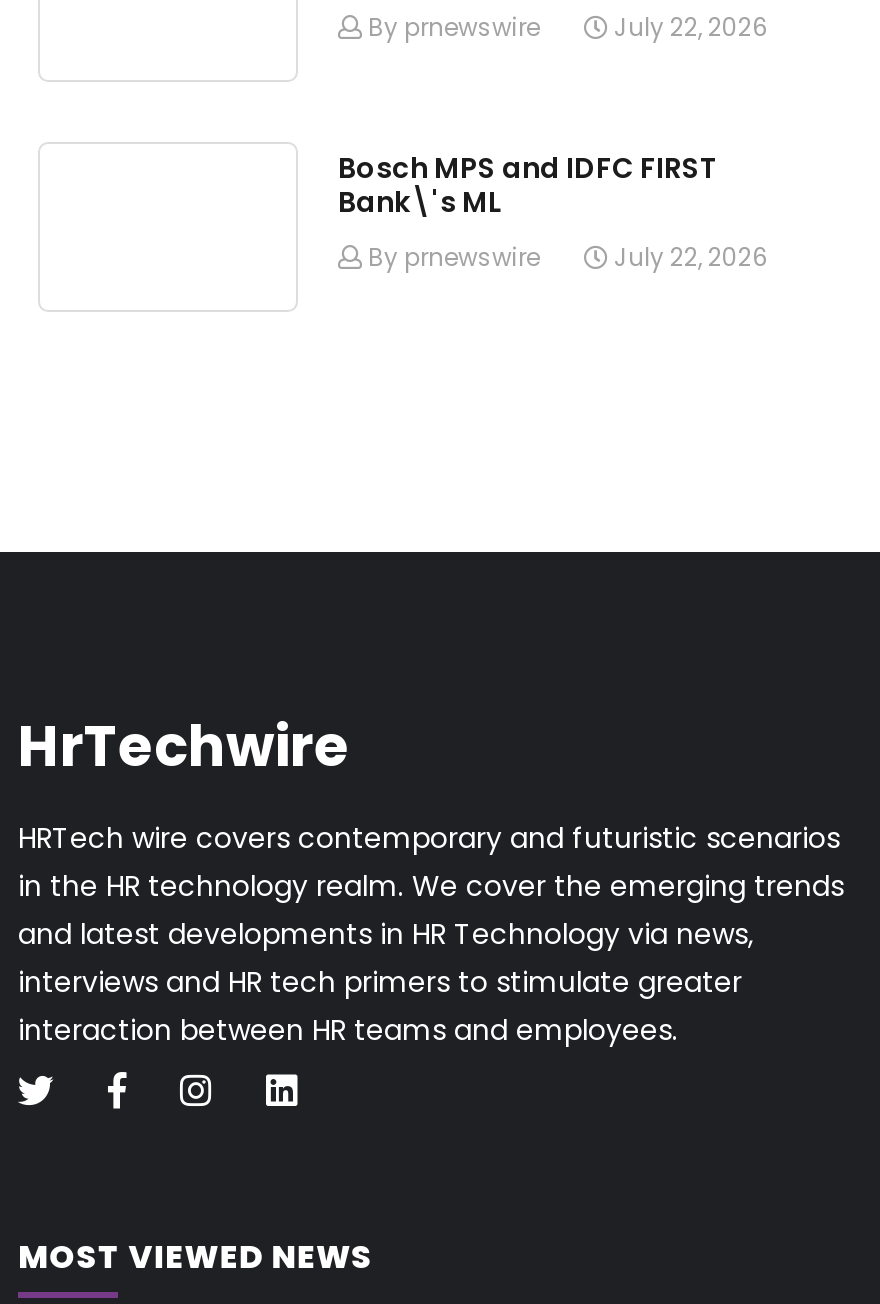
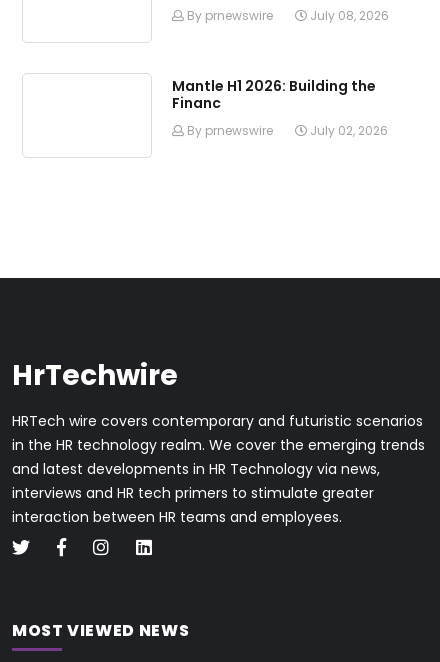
- By prnewswire July 22, 2026
+ By prnewswire July 08, 2026

- Bosch MPS and IDFC FIRST
- Bank\'s ML
+ Mantle H1 2026: Building the
+ Financ

- By prnewswire July 22, 2026
+ By prnewswire July 02, 2026
